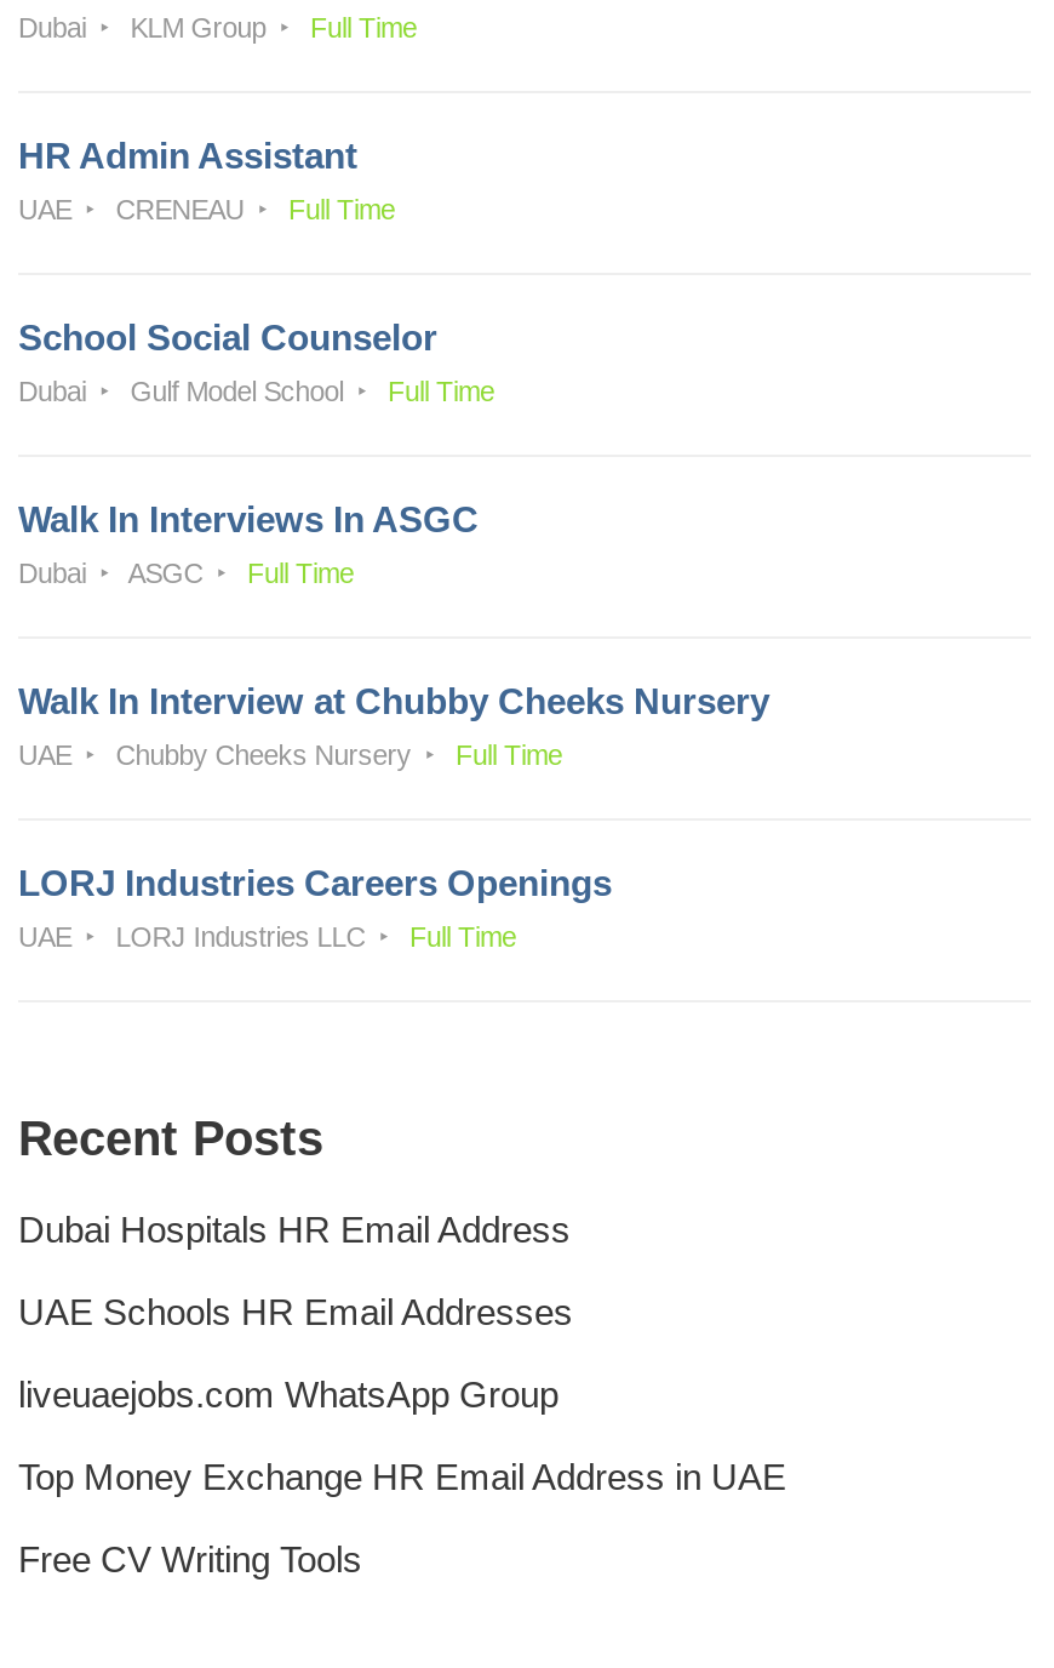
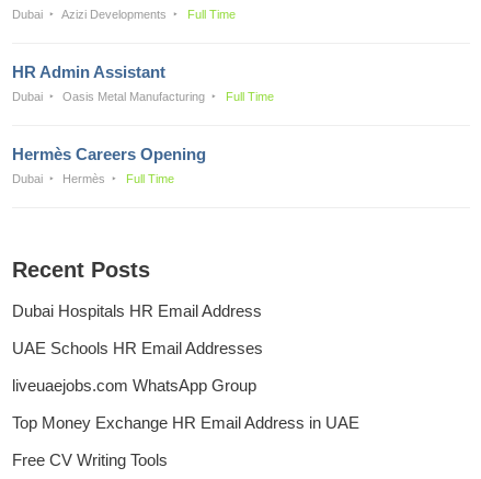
- KLM Group
+ Azizi Developments

- UAE
- CRENEAU
- Full Time
- School Social Counselor

- Gulf Model School
+ Oasis Metal Manufacturing

- Walk In Interviews In ASGC
+ Hermès Careers Opening

- ASGC
- Full Time
- Walk In Interview at Chubby Cheeks Nursery
- UAE
- Chubby Cheeks Nursery
- Full Time
- LORJ Industries Careers Openings
- UAE
- LORJ Industries LLC
+ Hermès
